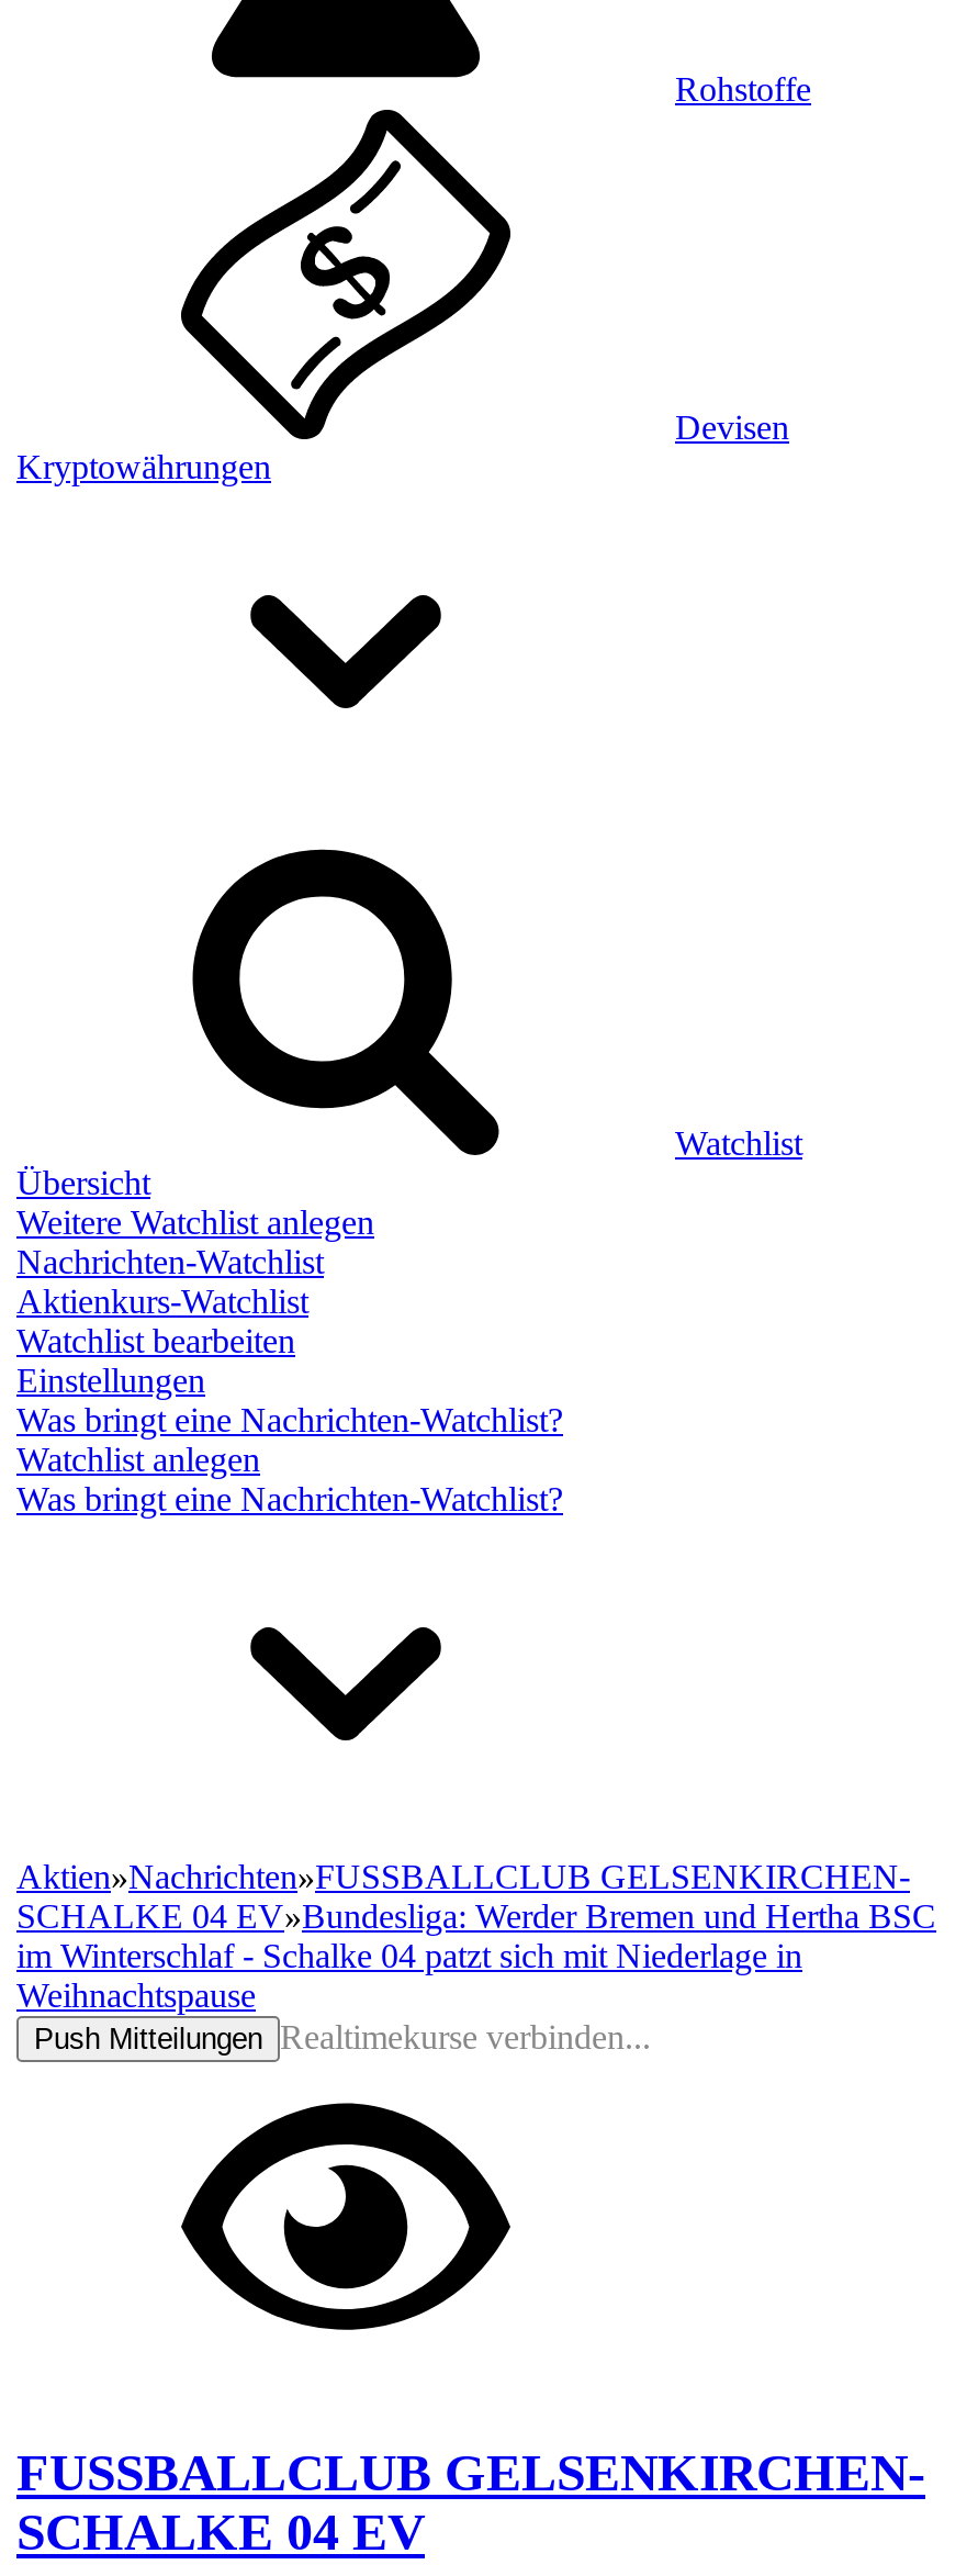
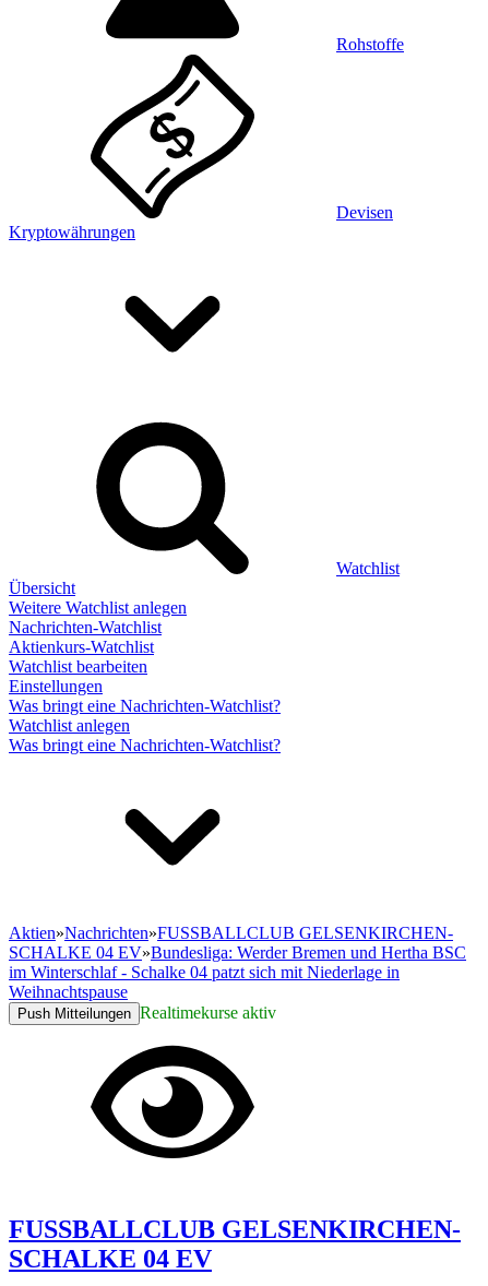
- Push Mitteilungen Realtimekurse verbinden...
+ Push Mitteilungen Realtimekurse aktiv
